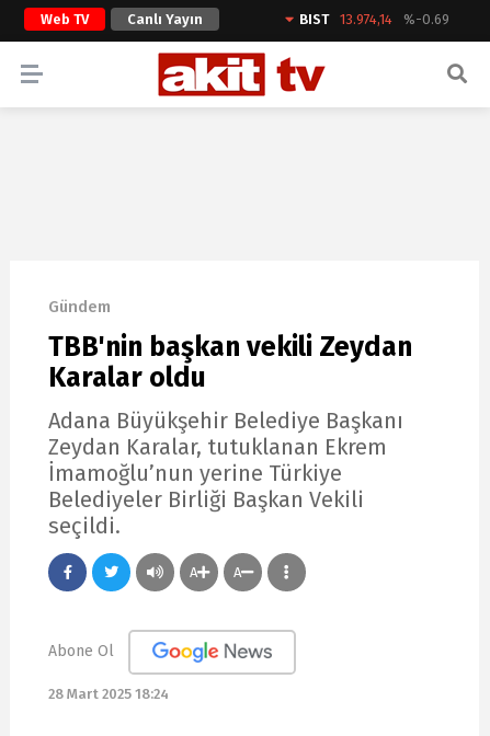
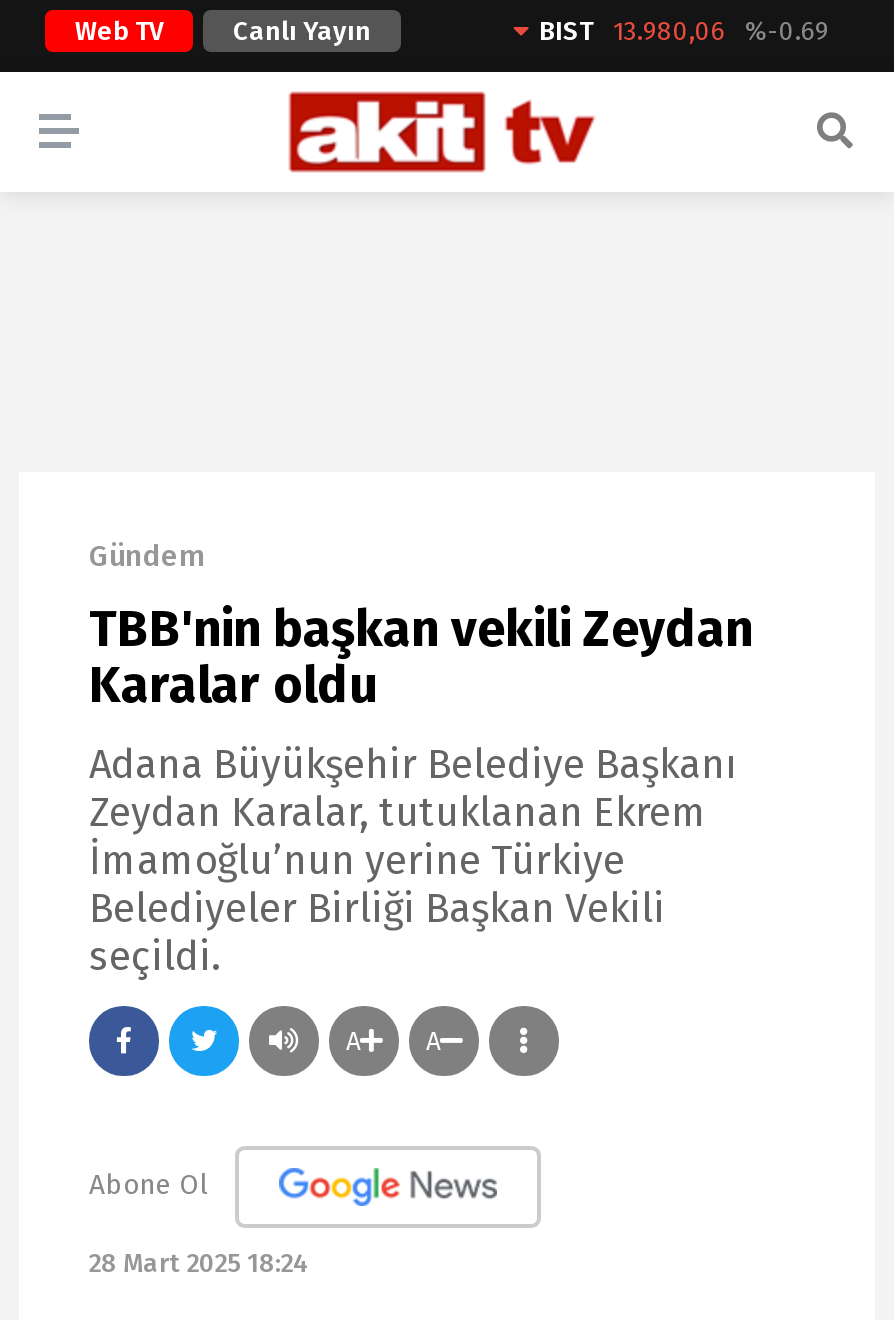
- BIST 13.974,14 %-0.69
+ BIST 13.980,06 %-0.69
